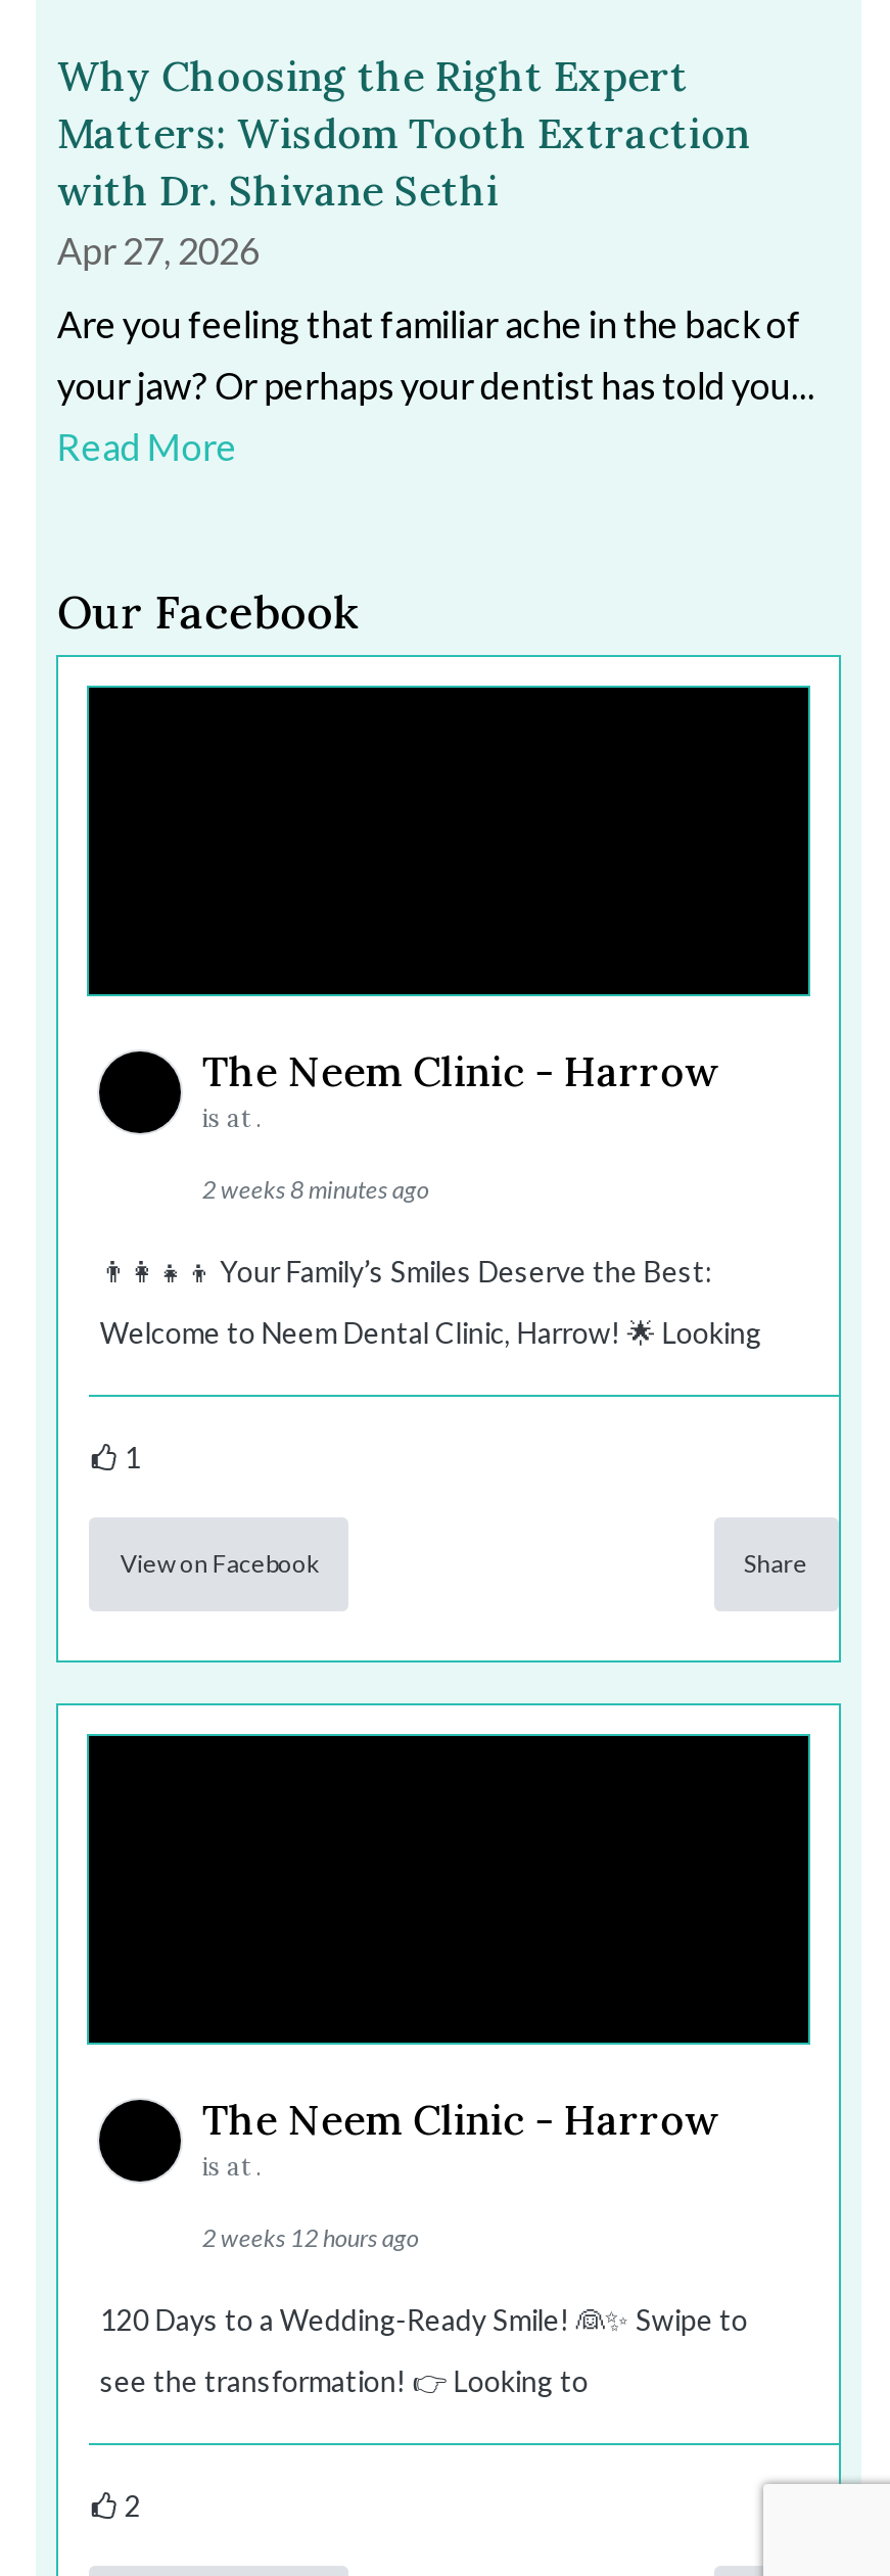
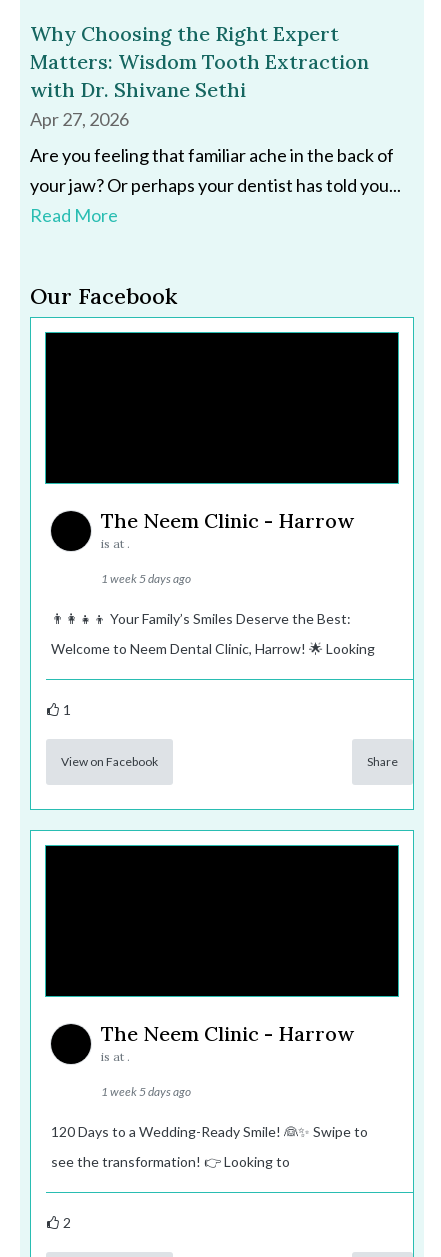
- 2 weeks 8 minutes ago
+ 1 week 5 days ago

- 2 weeks 12 hours ago
+ 1 week 5 days ago
